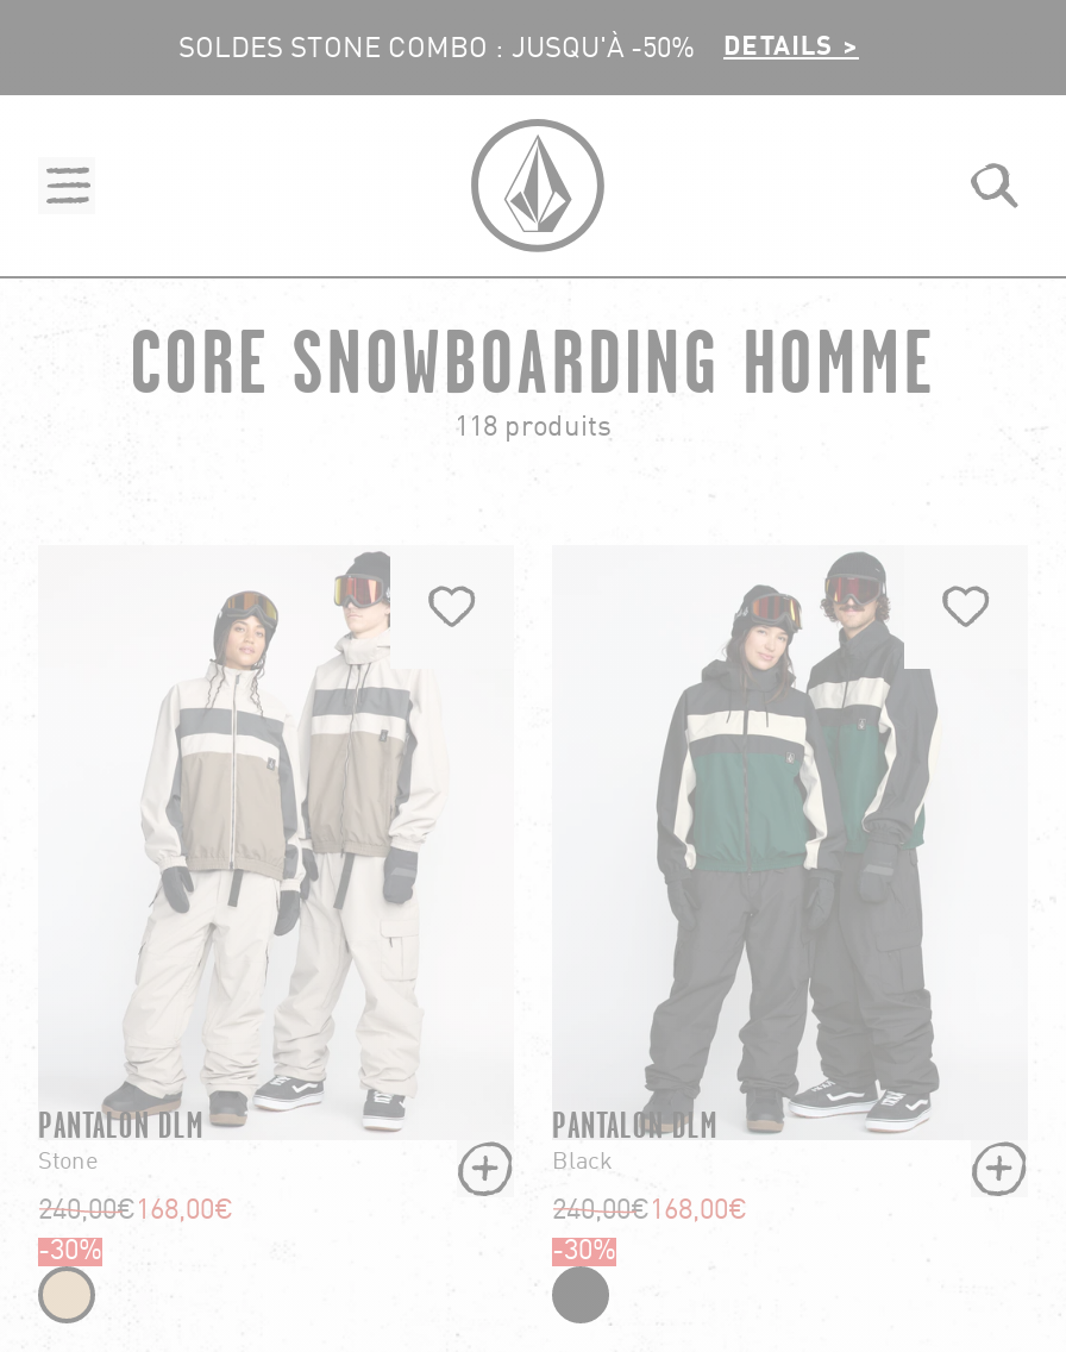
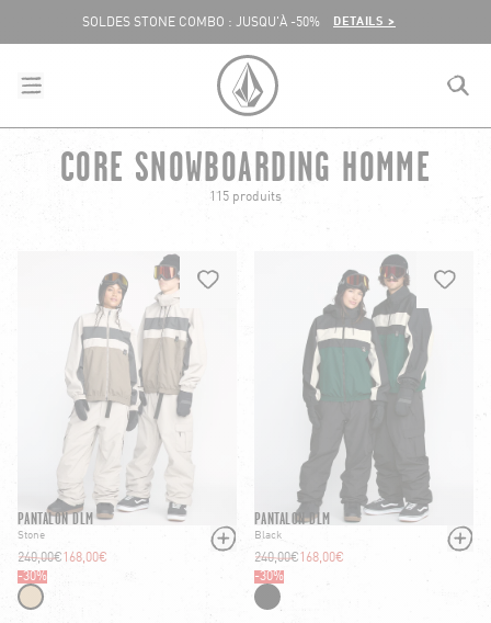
- 118 produits
+ 115 produits
